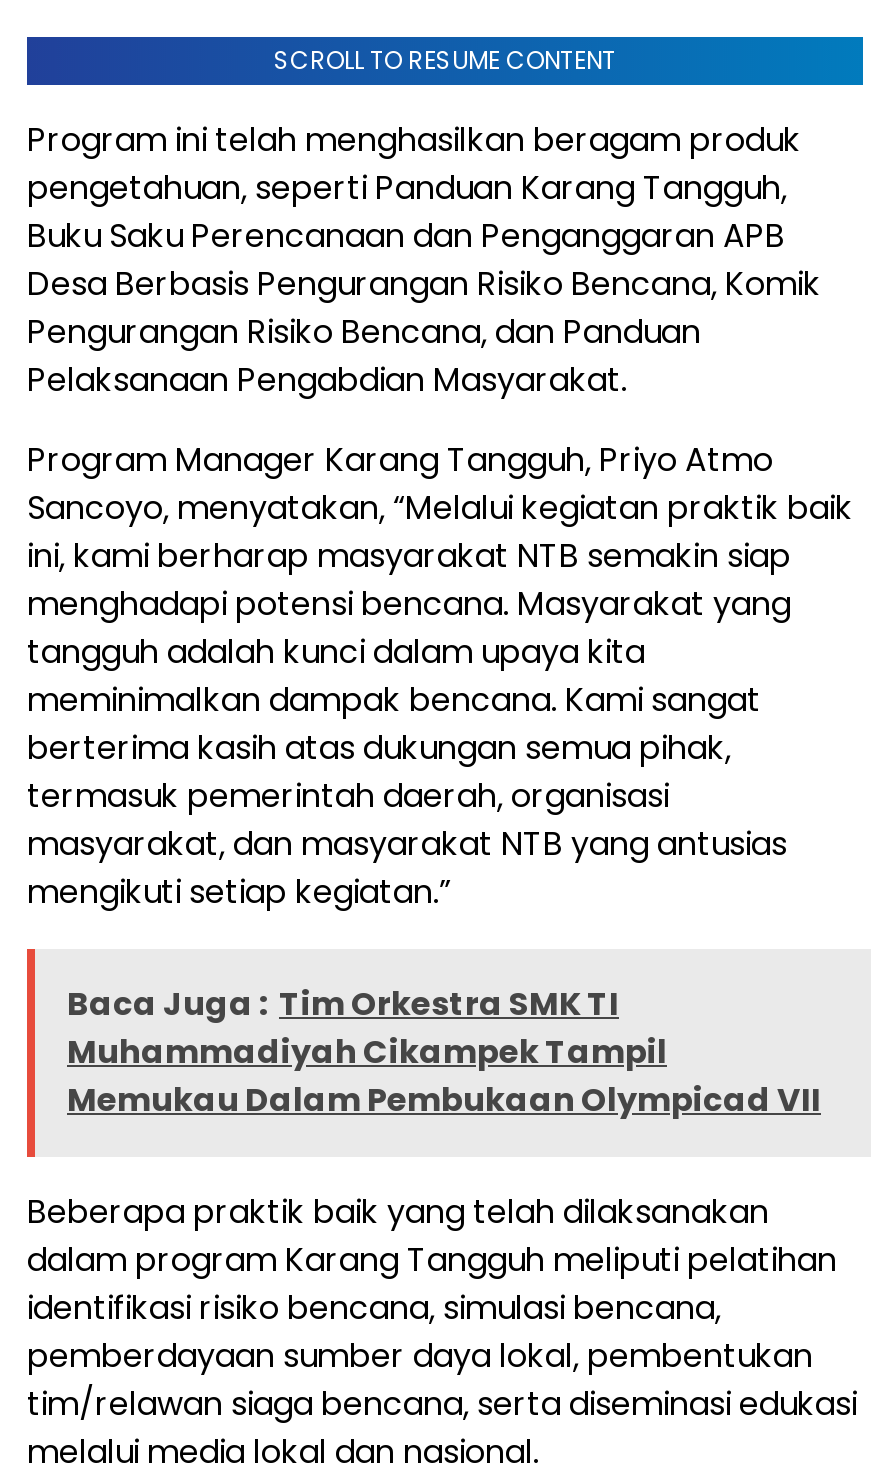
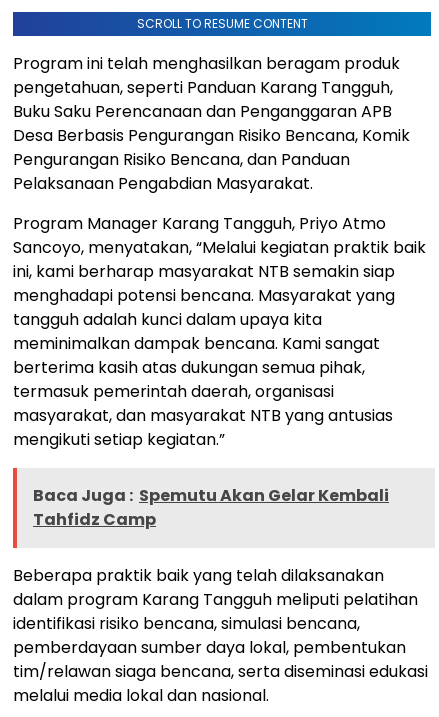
- Baca Juga : Tim Orkestra SMK TI
- Muhammadiyah Cikampek Tampil
- Memukau Dalam Pembukaan Olympicad VII
+ Baca Juga : Spemutu Akan Gelar Kembali
+ Tahfidz Camp
